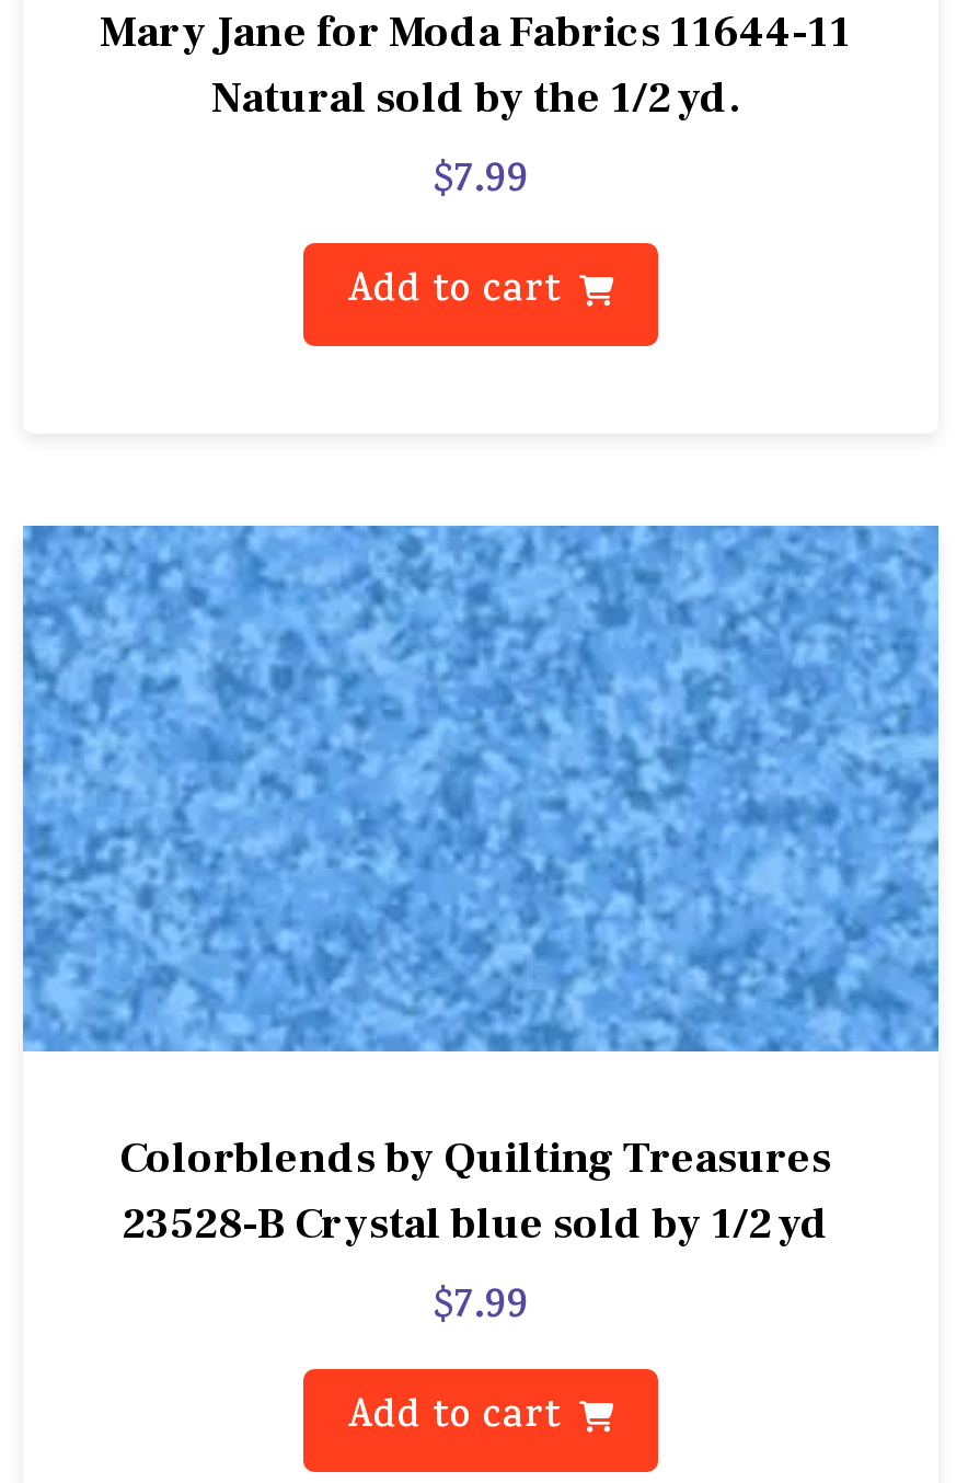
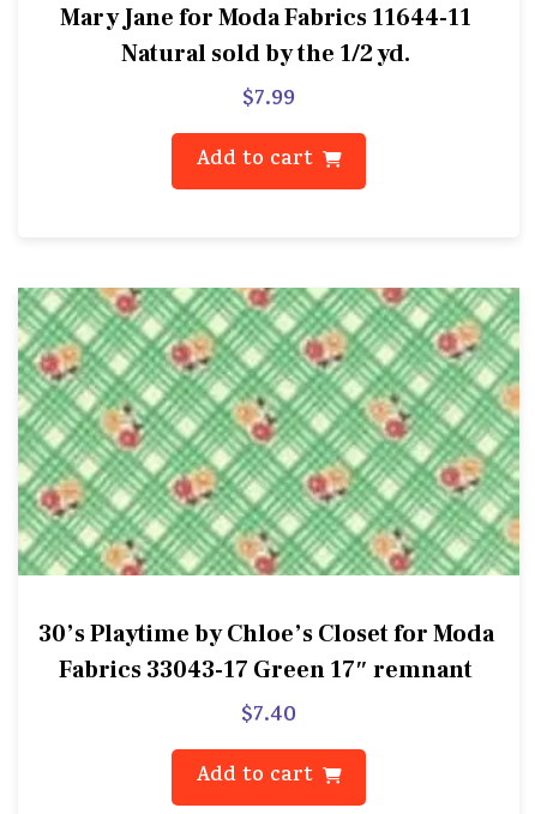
- [image]
- Colorblends by Quilting Treasures
- 23528-B Crystal blue sold by 1/2 yd
- $7.99
+ [image]
+ 30’s Playtime by Chloe’s Closet for Moda
+ Fabrics 33043-17 Green 17″ remnant
+ $7.40
